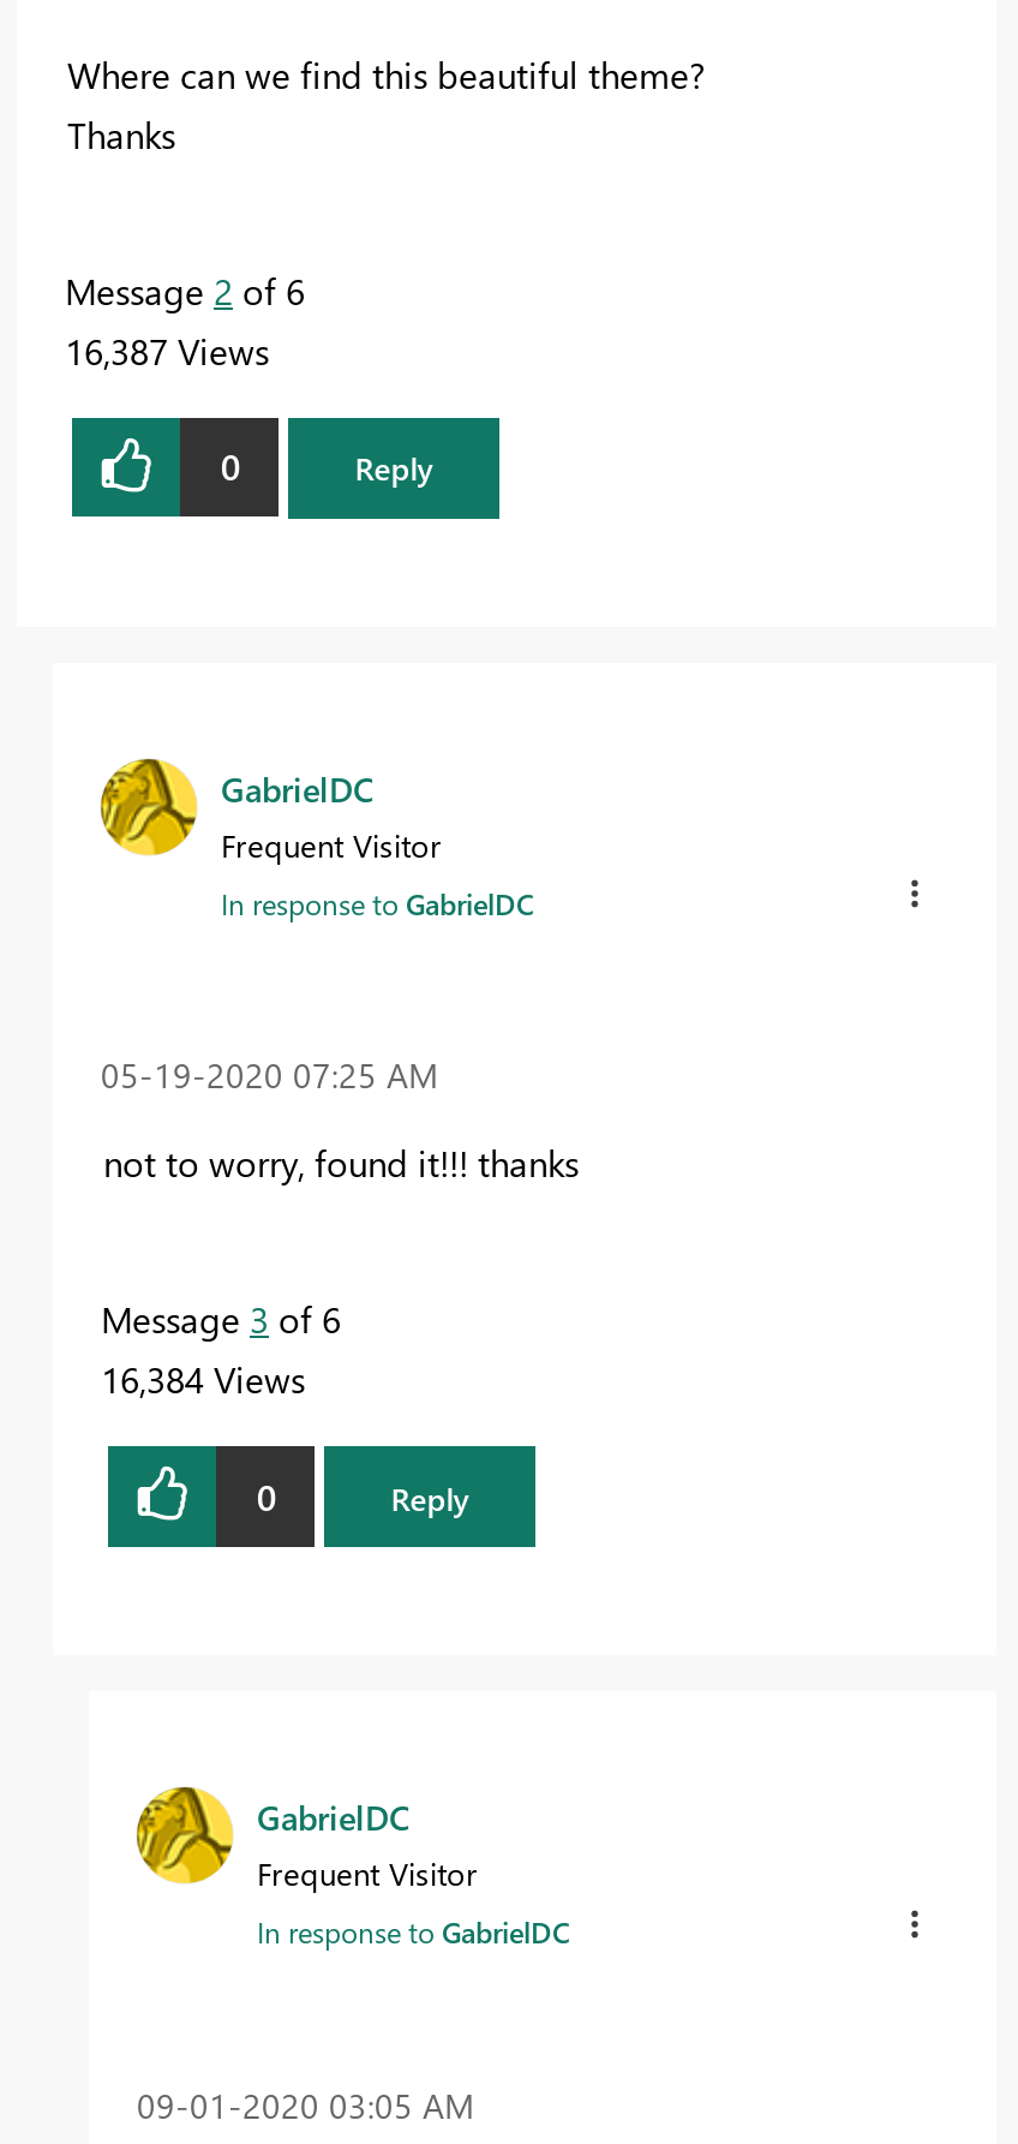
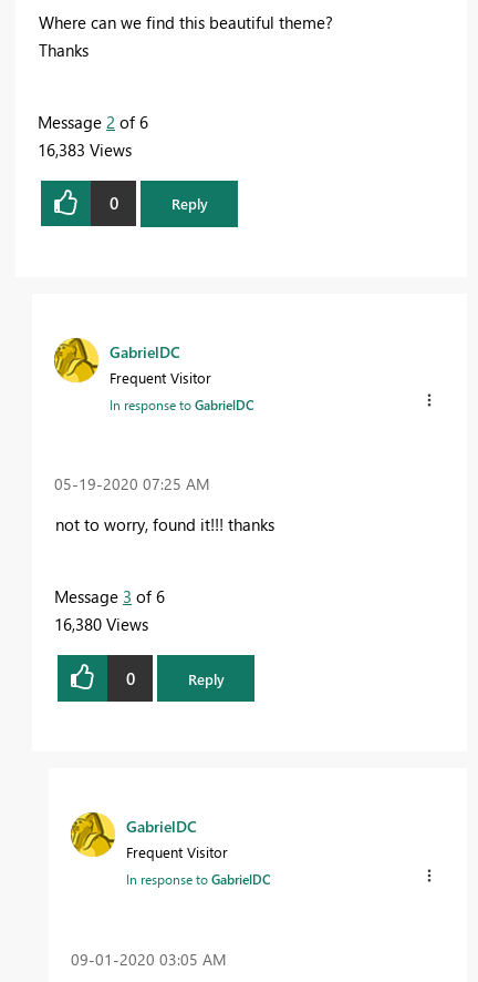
- 16,387 Views
+ 16,383 Views

- 16,384 Views
+ 16,380 Views
